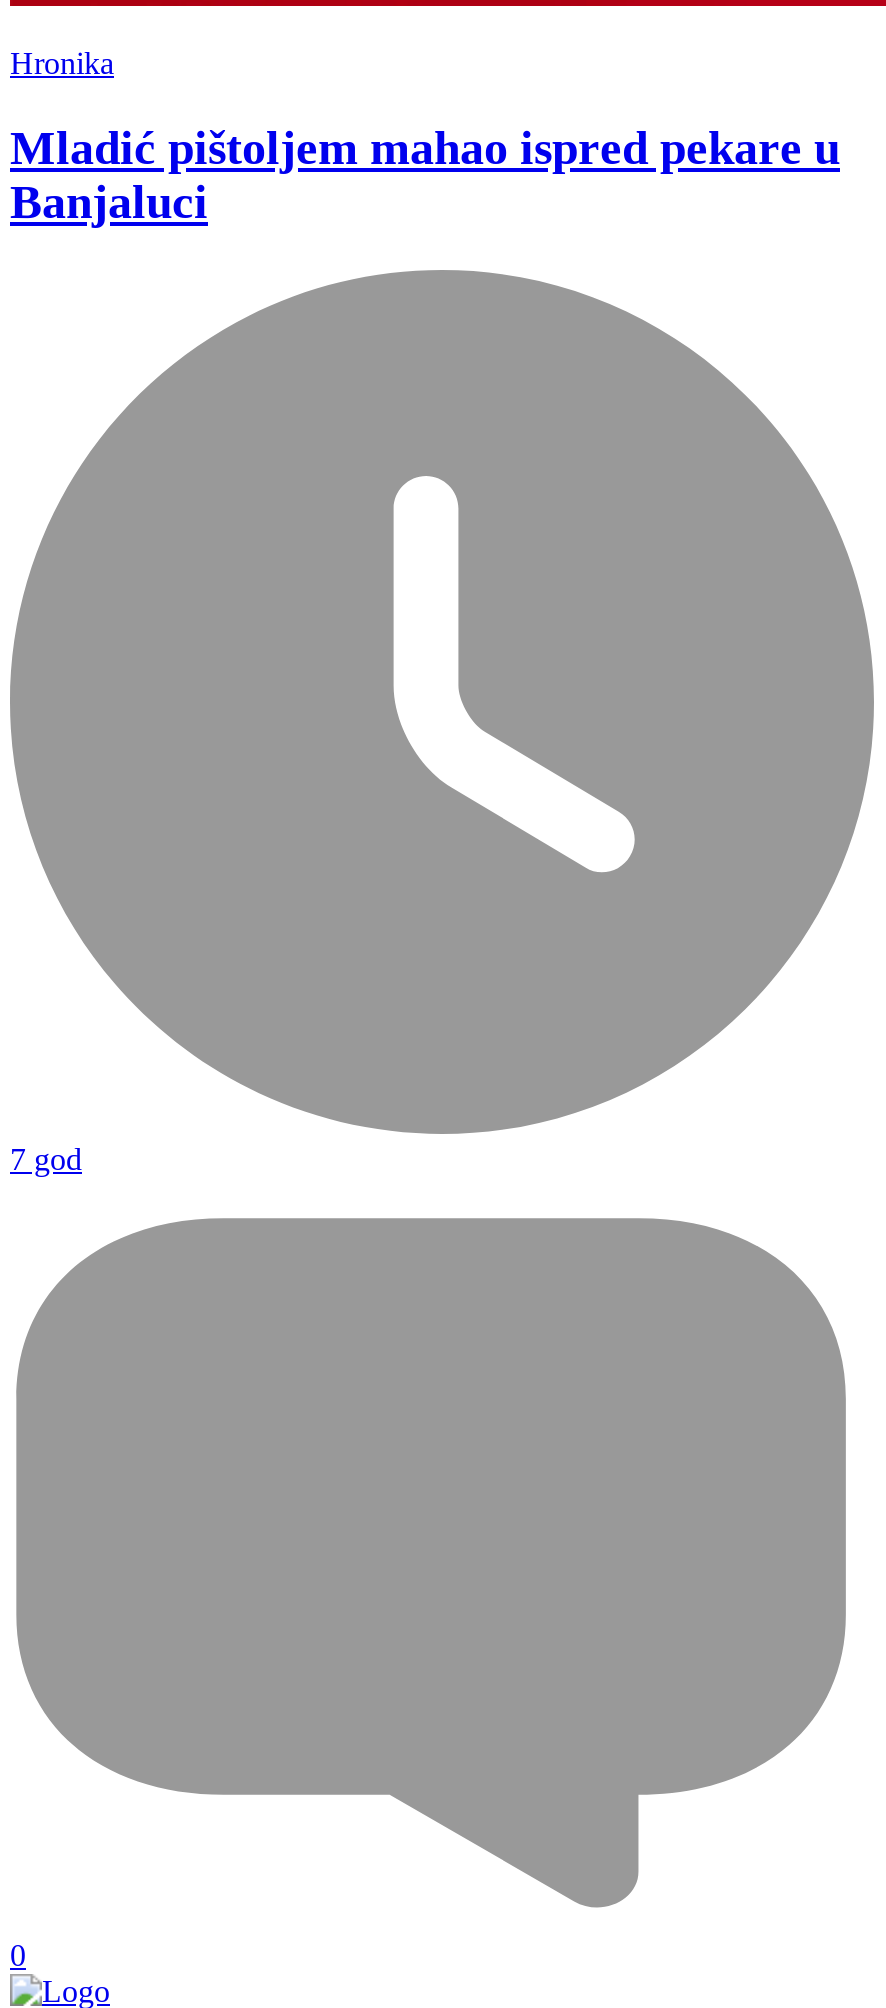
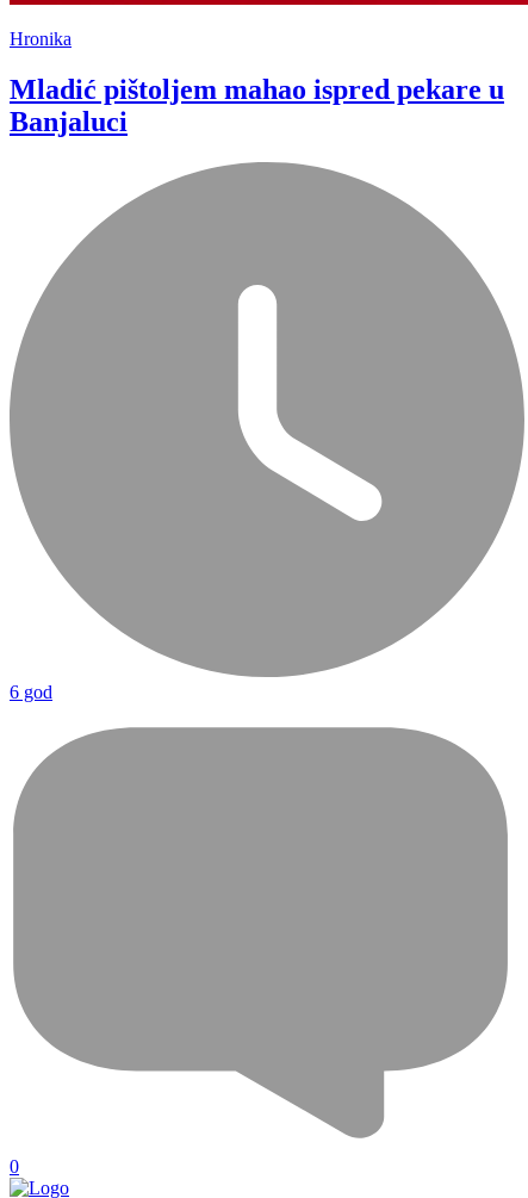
- 7 god
+ 6 god
